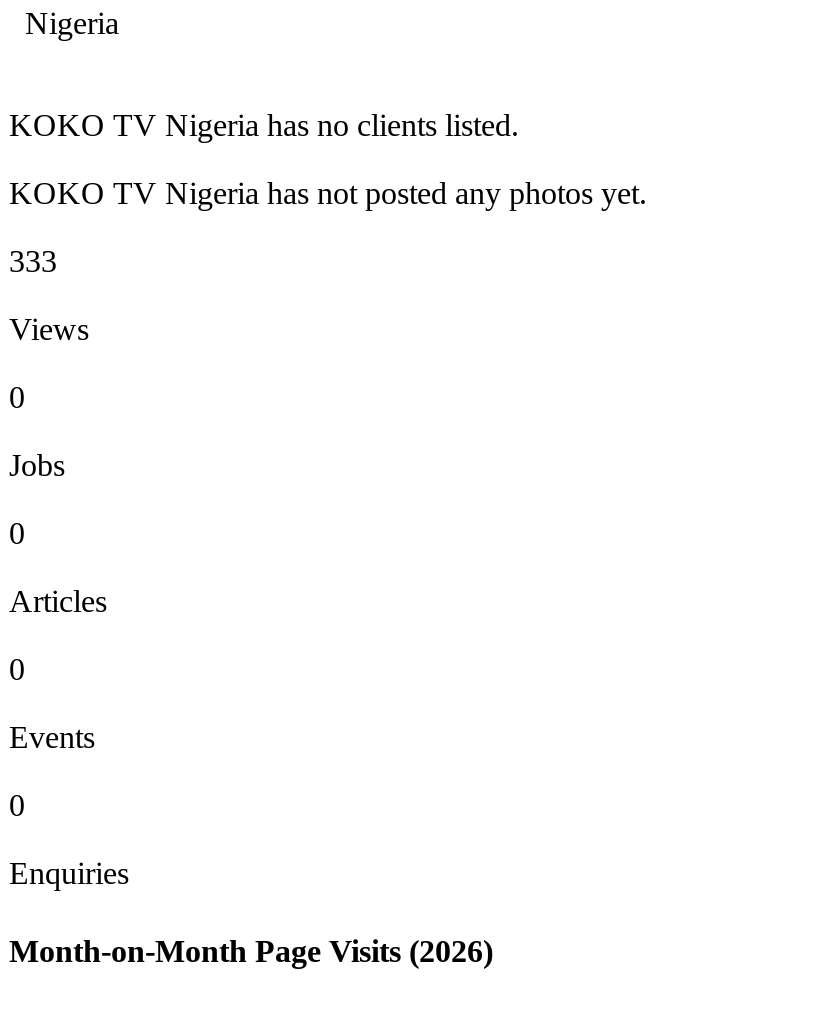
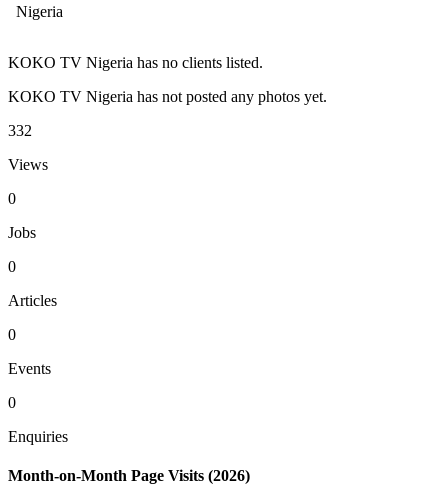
- 333
+ 332
